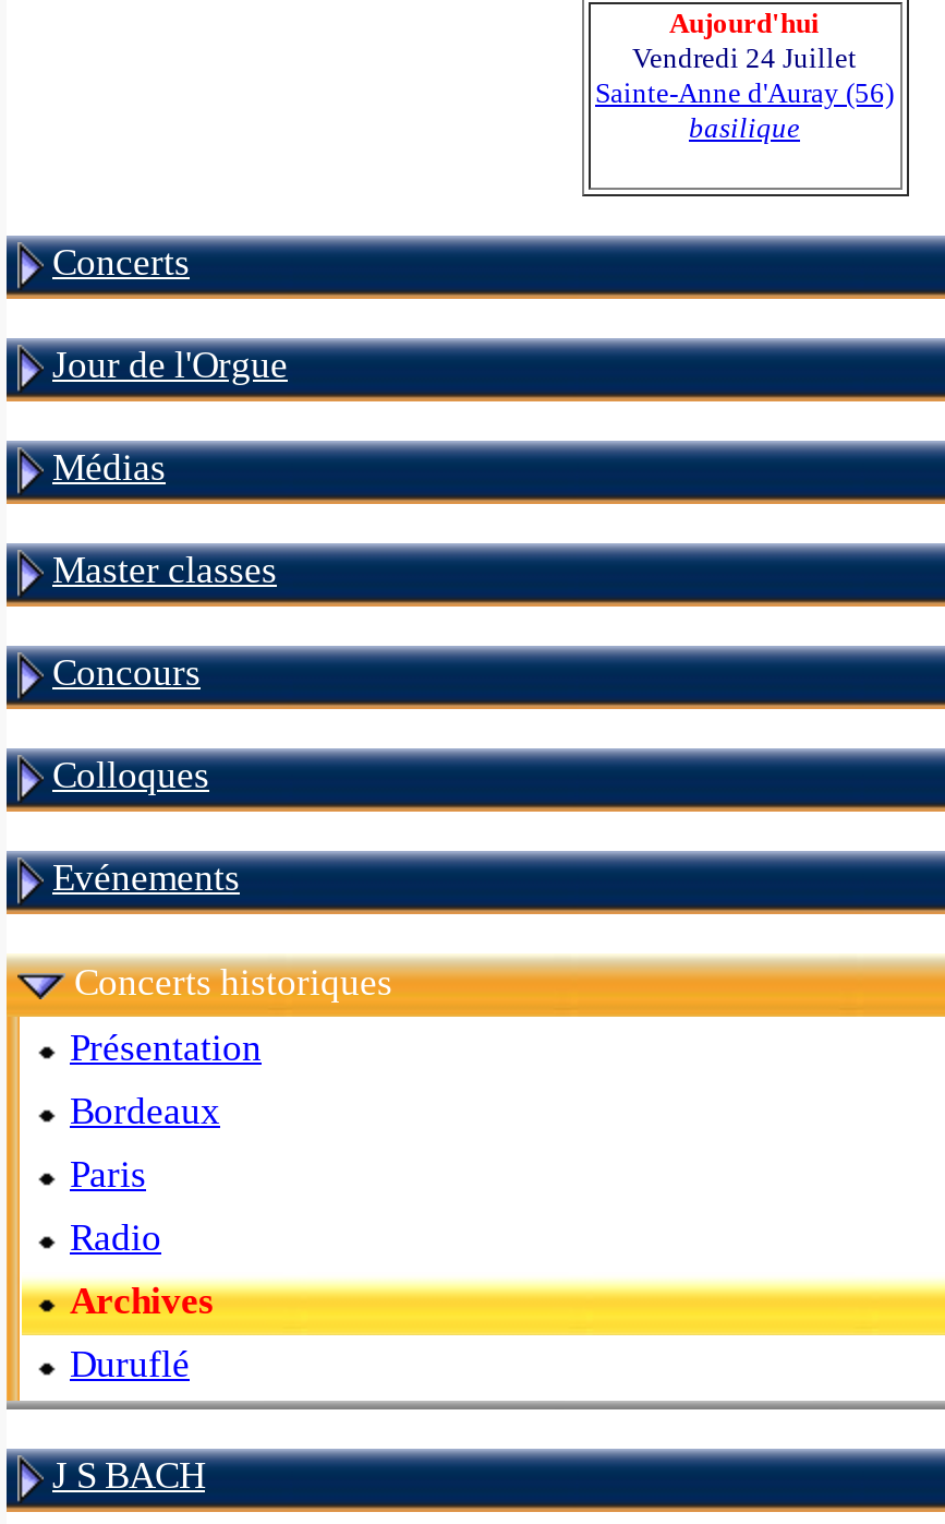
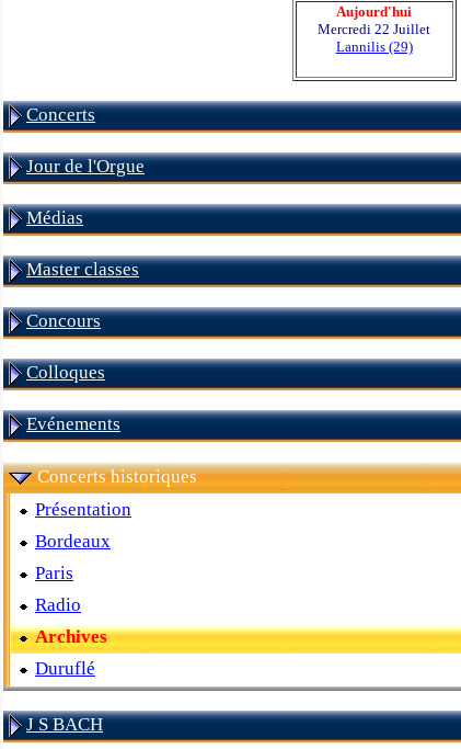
- Vendredi 24 Juillet
- Sainte-Anne d'Auray (56)
- basilique
+ Mercredi 22 Juillet
+ Lannilis (29)
